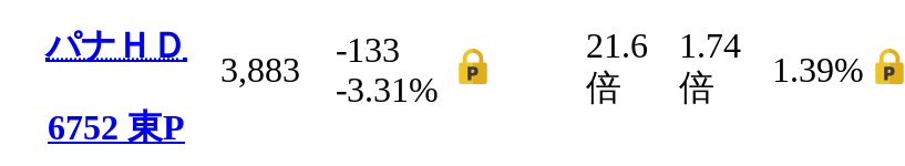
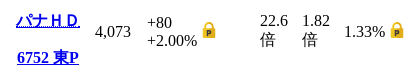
- -133
+ +80

- 21.6
+ 22.6

- 1.74
+ 1.82

- 3,883
+ 4,073

- 倍 倍 1.39%
+ 倍 倍 1.33%

- -3.31%
+ +2.00%
